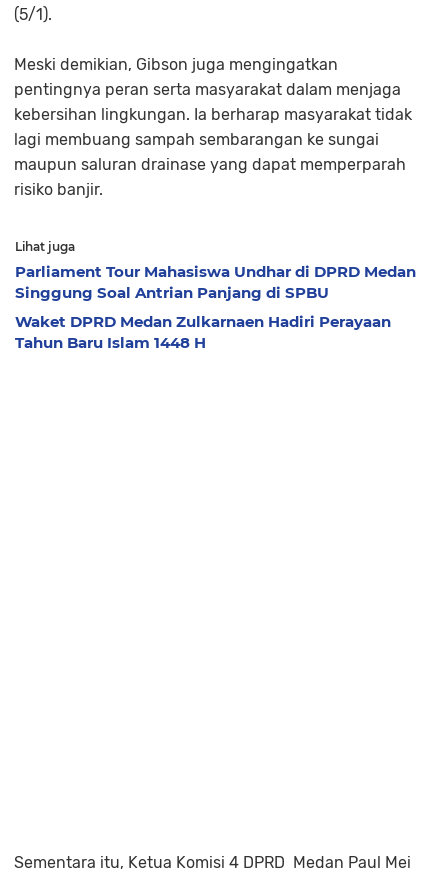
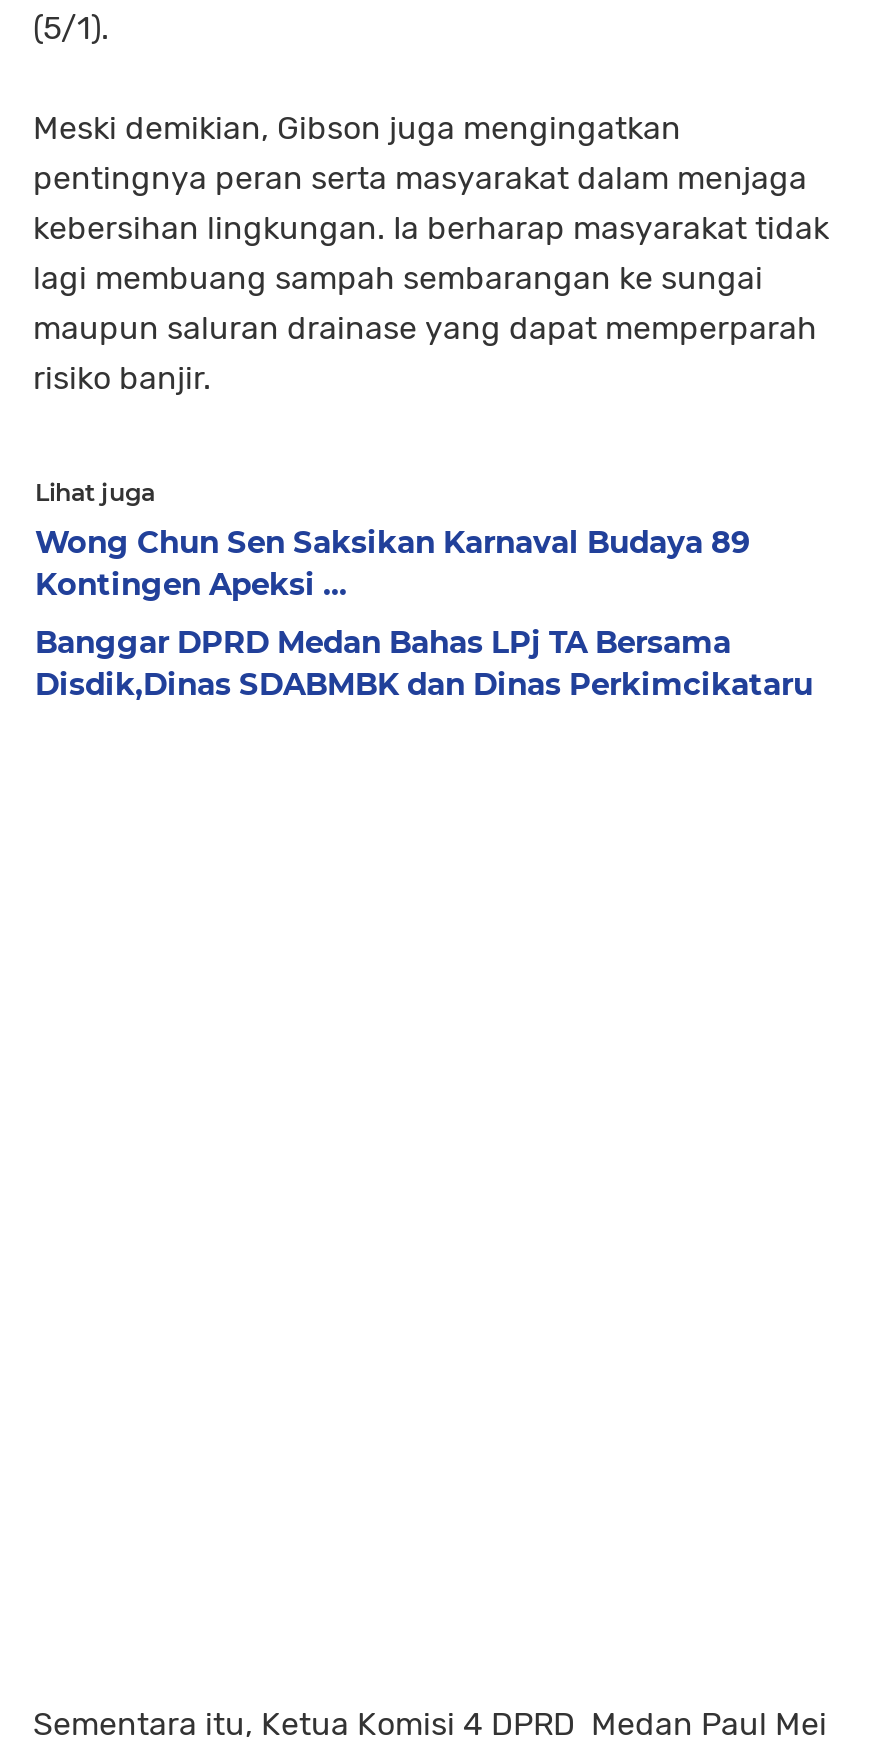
- Parliament Tour Mahasiswa Undhar di DPRD Medan
- Singgung Soal Antrian Panjang di SPBU
+ Wong Chun Sen Saksikan Karnaval Budaya 89
+ Kontingen Apeksi ...

- Waket DPRD Medan Zulkarnaen Hadiri Perayaan
- Tahun Baru Islam 1448 H
+ Banggar DPRD Medan Bahas LPj TA Bersama
+ Disdik,Dinas SDABMBK dan Dinas Perkimcikataru
